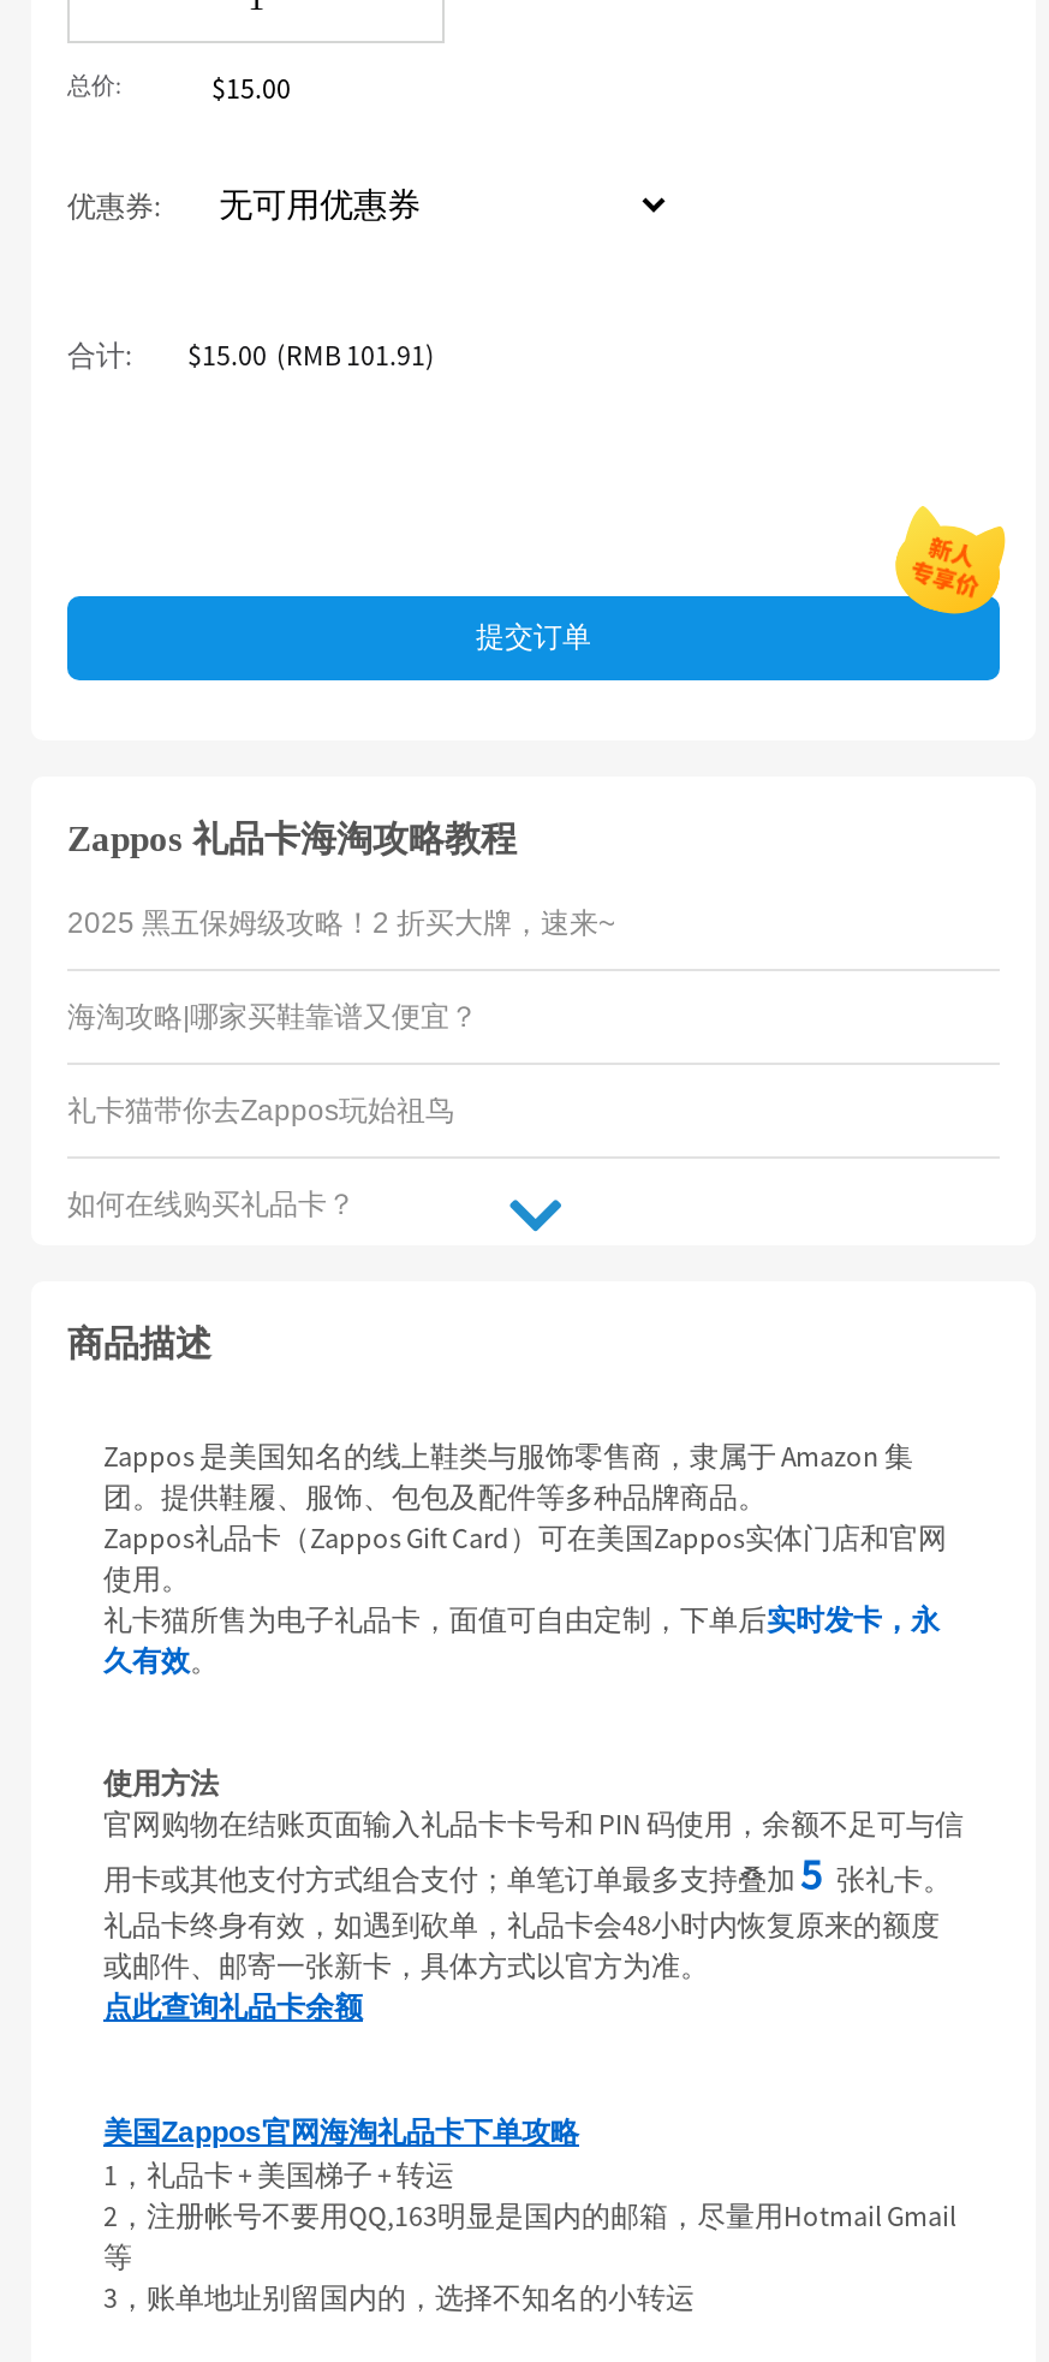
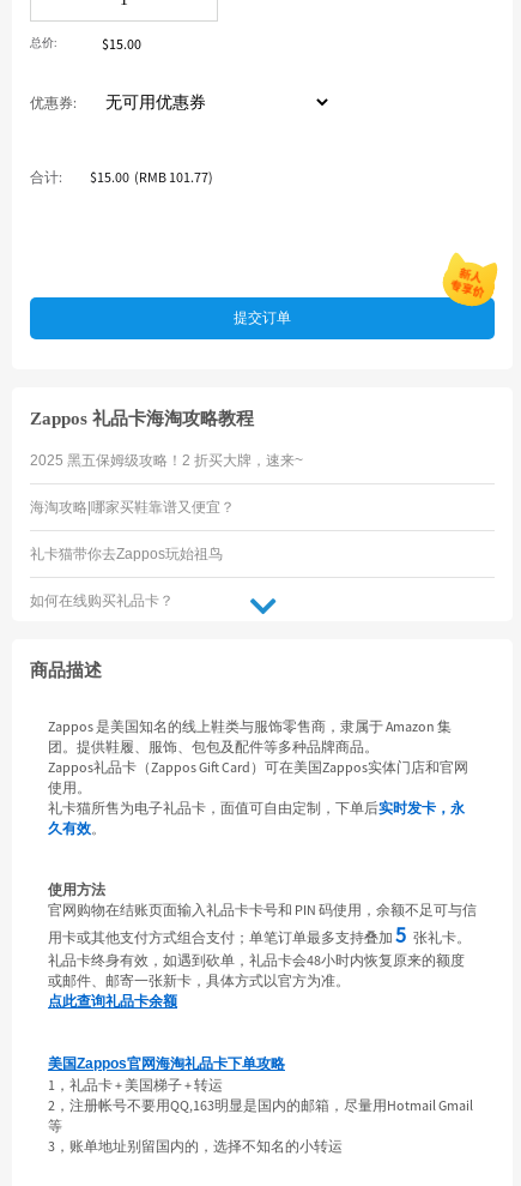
- 合计: $15.00 (RMB 101.91)
+ 合计: $15.00 (RMB 101.77)
